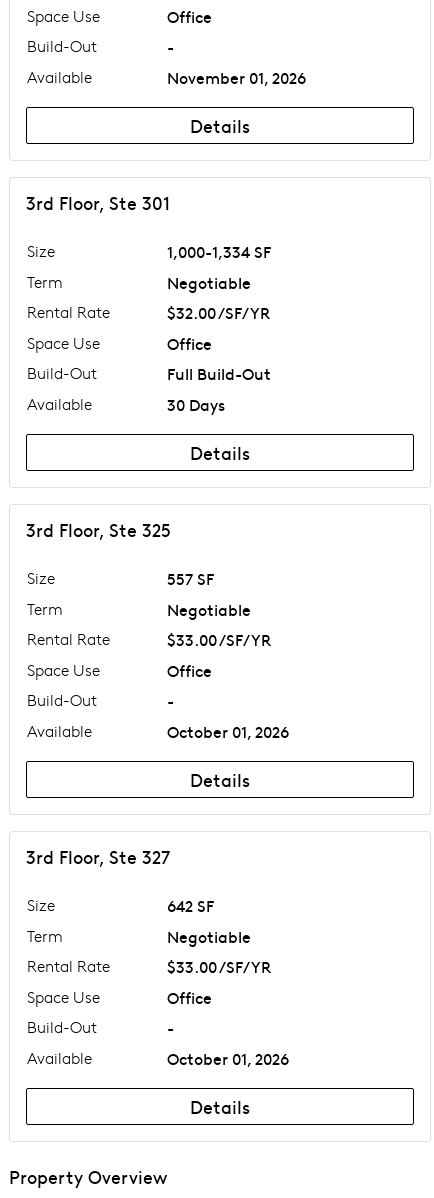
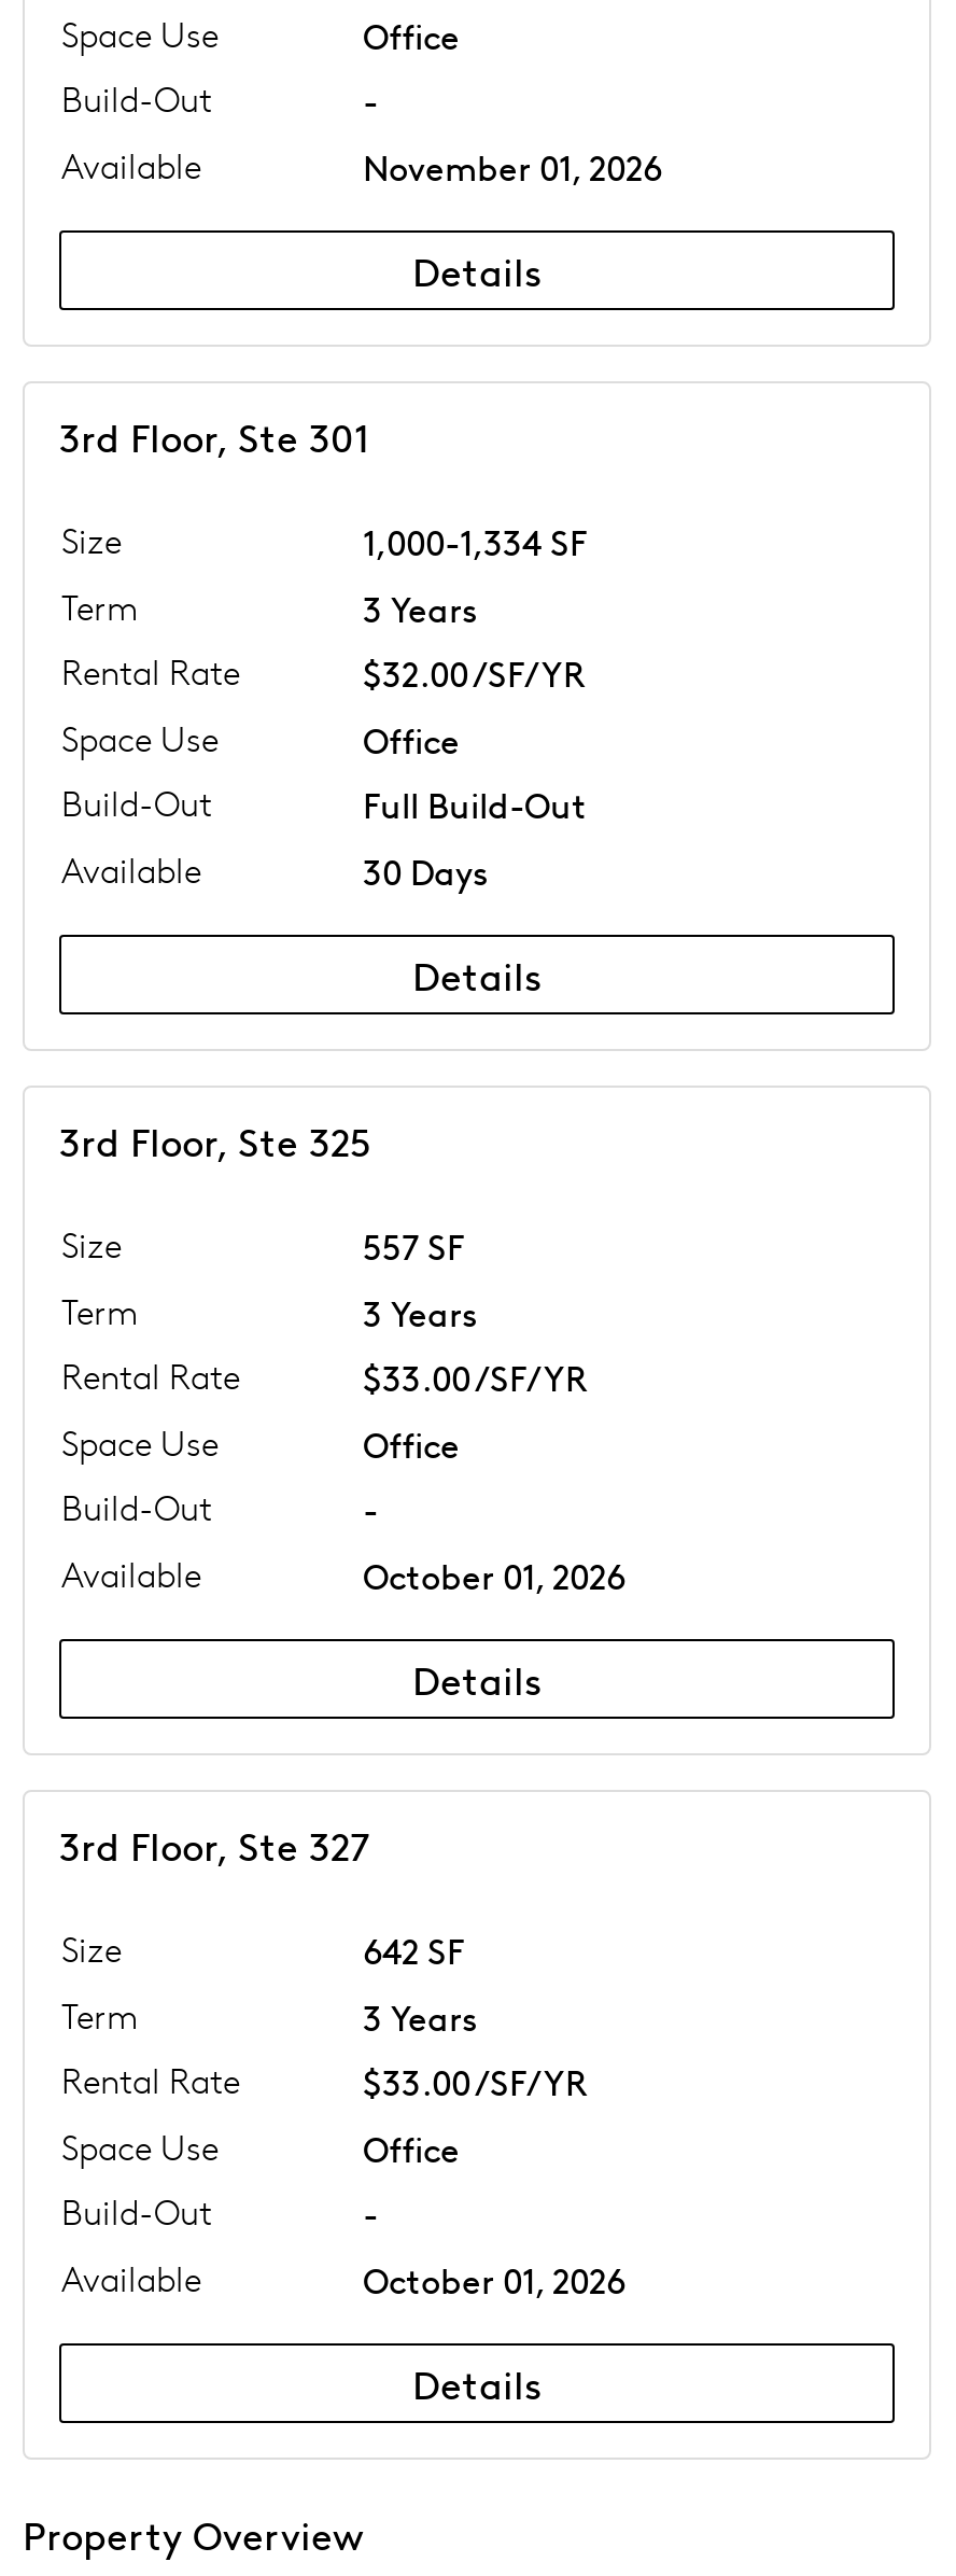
- Negotiable
+ 3 Years

- Negotiable
+ 3 Years

- Negotiable
+ 3 Years
